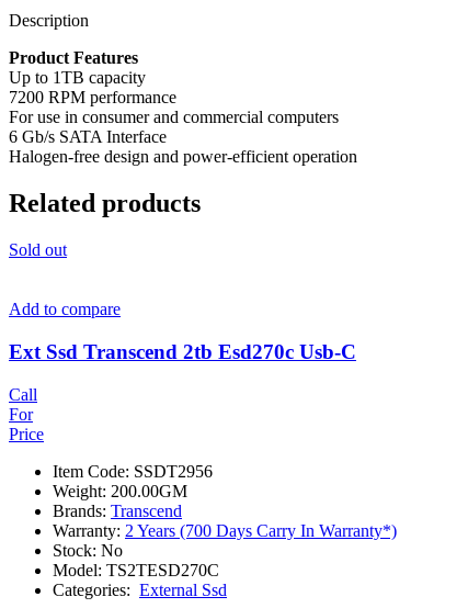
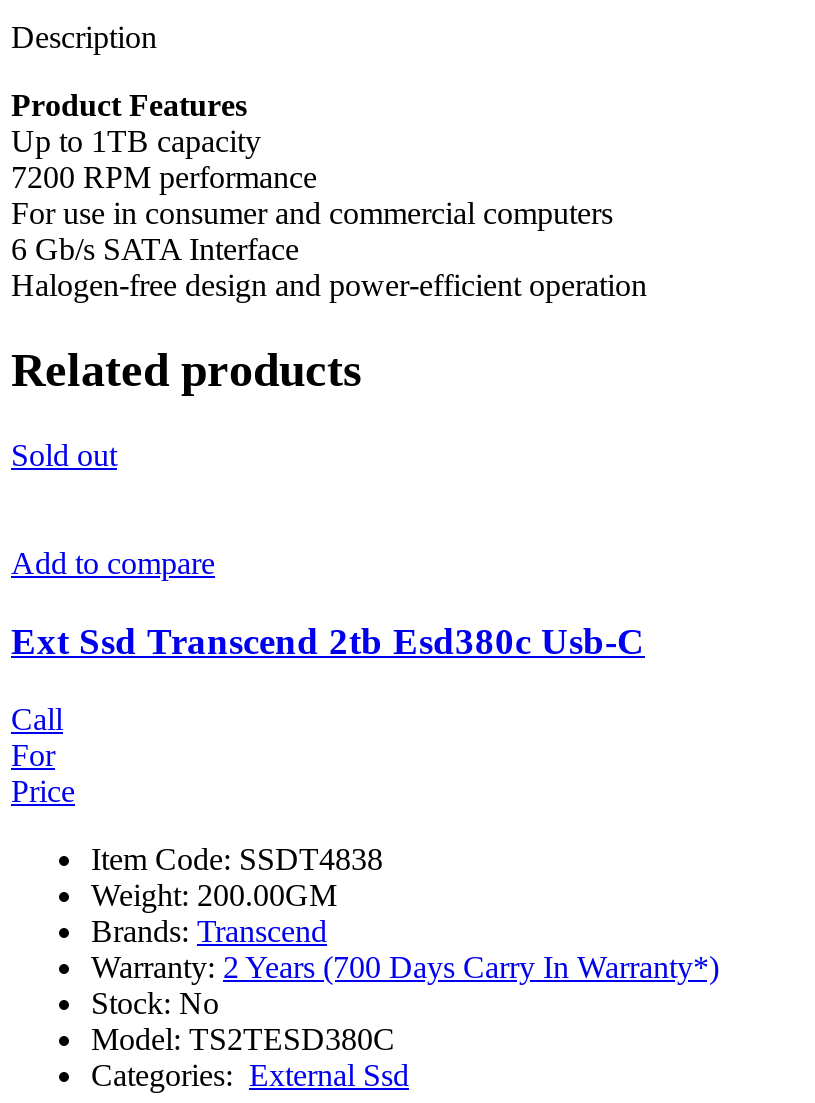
- Ext Ssd Transcend 2tb Esd270c Usb-C
+ Ext Ssd Transcend 2tb Esd380c Usb-C

- Item Code: SSDT2956
+ Item Code: SSDT4838

- Model: TS2TESD270C
+ Model: TS2TESD380C
